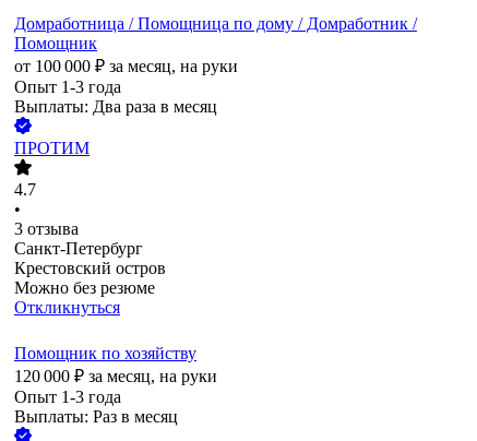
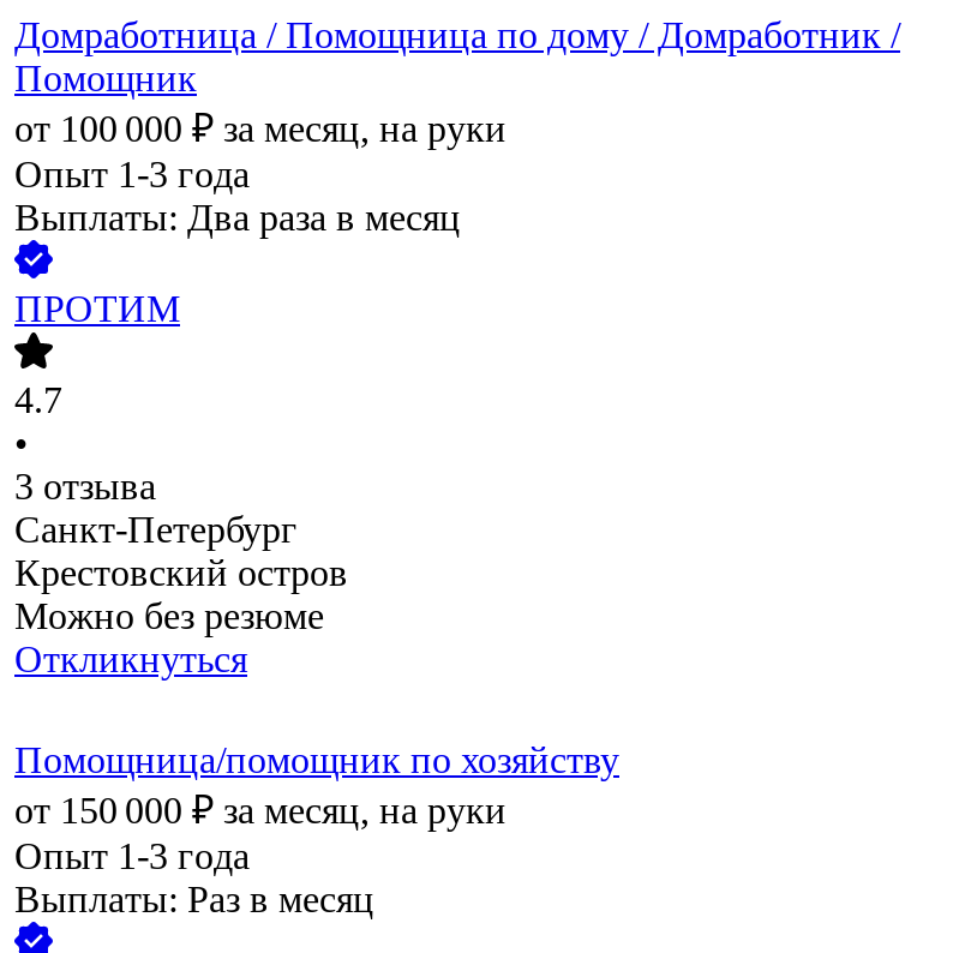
- Помощник по хозяйству
- 120 000 ₽ за месяц, на руки
+ Помощница/помощник по хозяйству
+ от 150 000 ₽ за месяц, на руки
